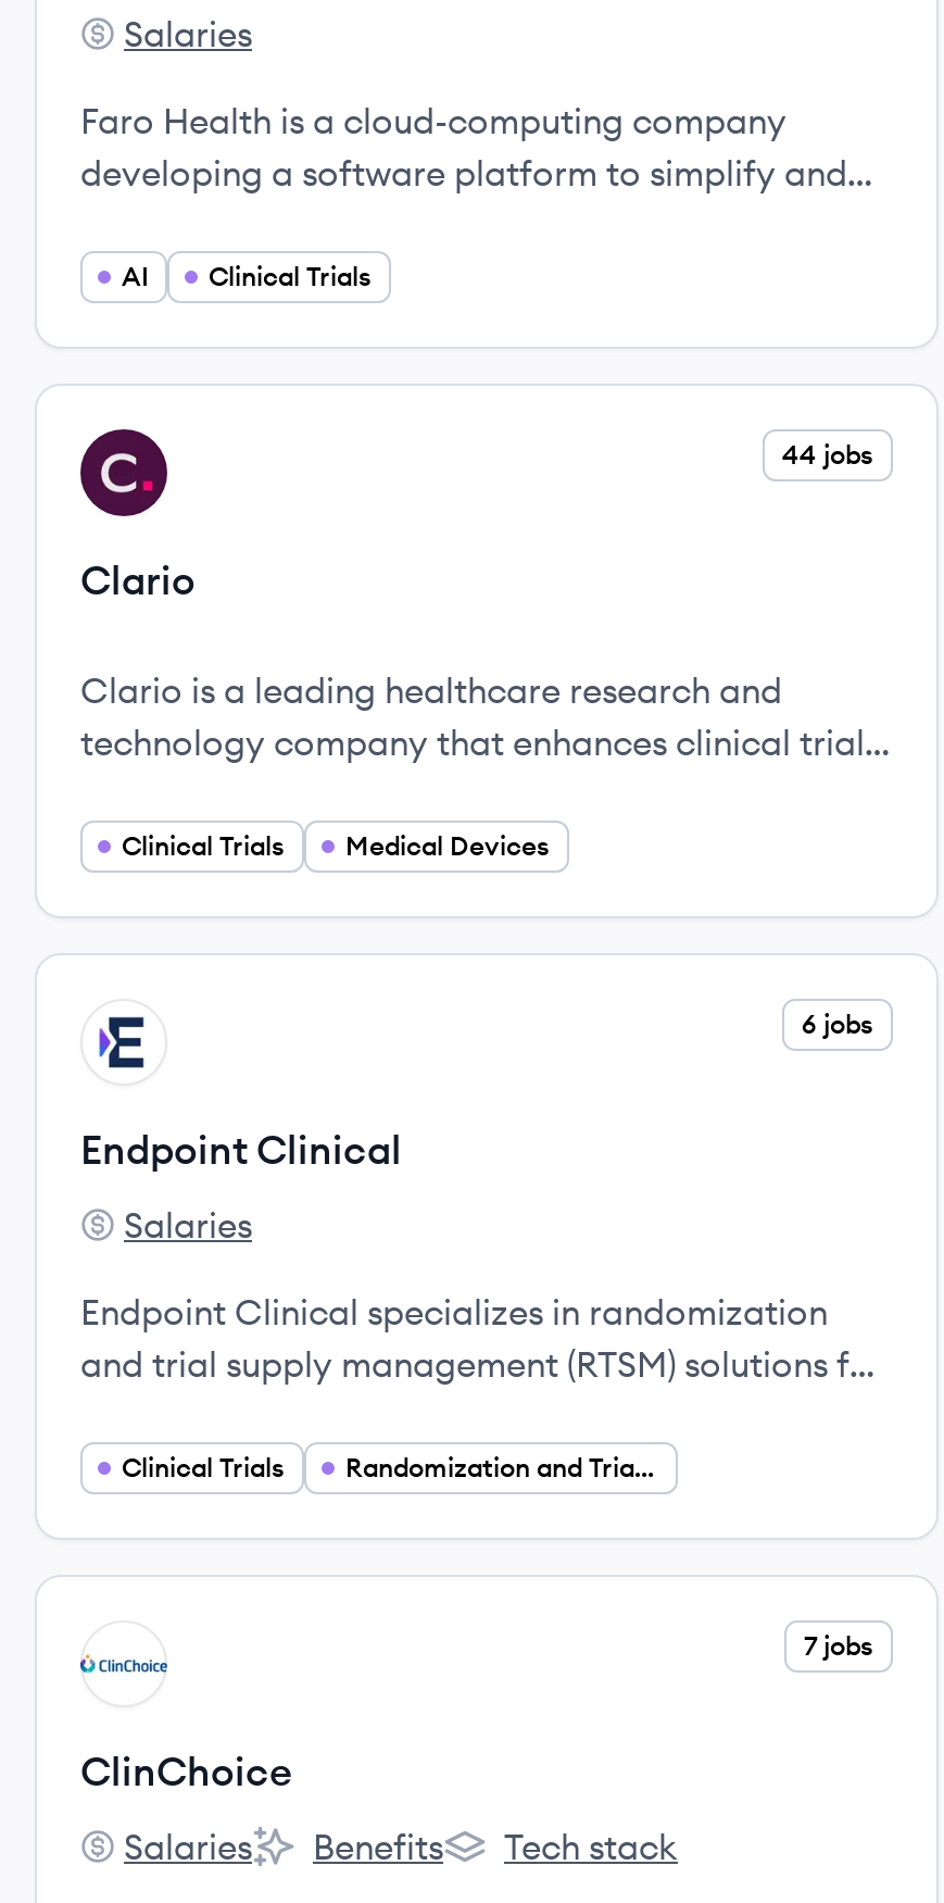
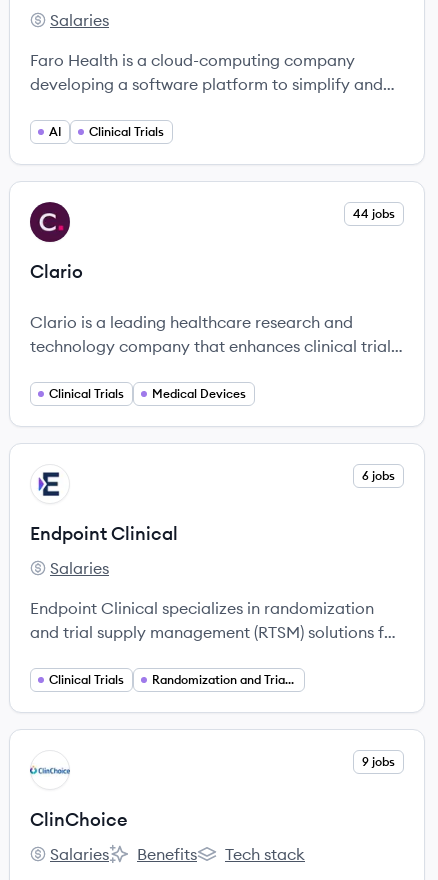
- 7 jobs
+ 9 jobs
